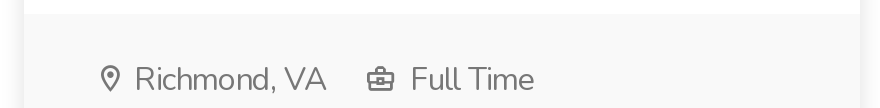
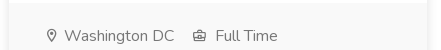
- Richmond, VA
+ Washington DC
